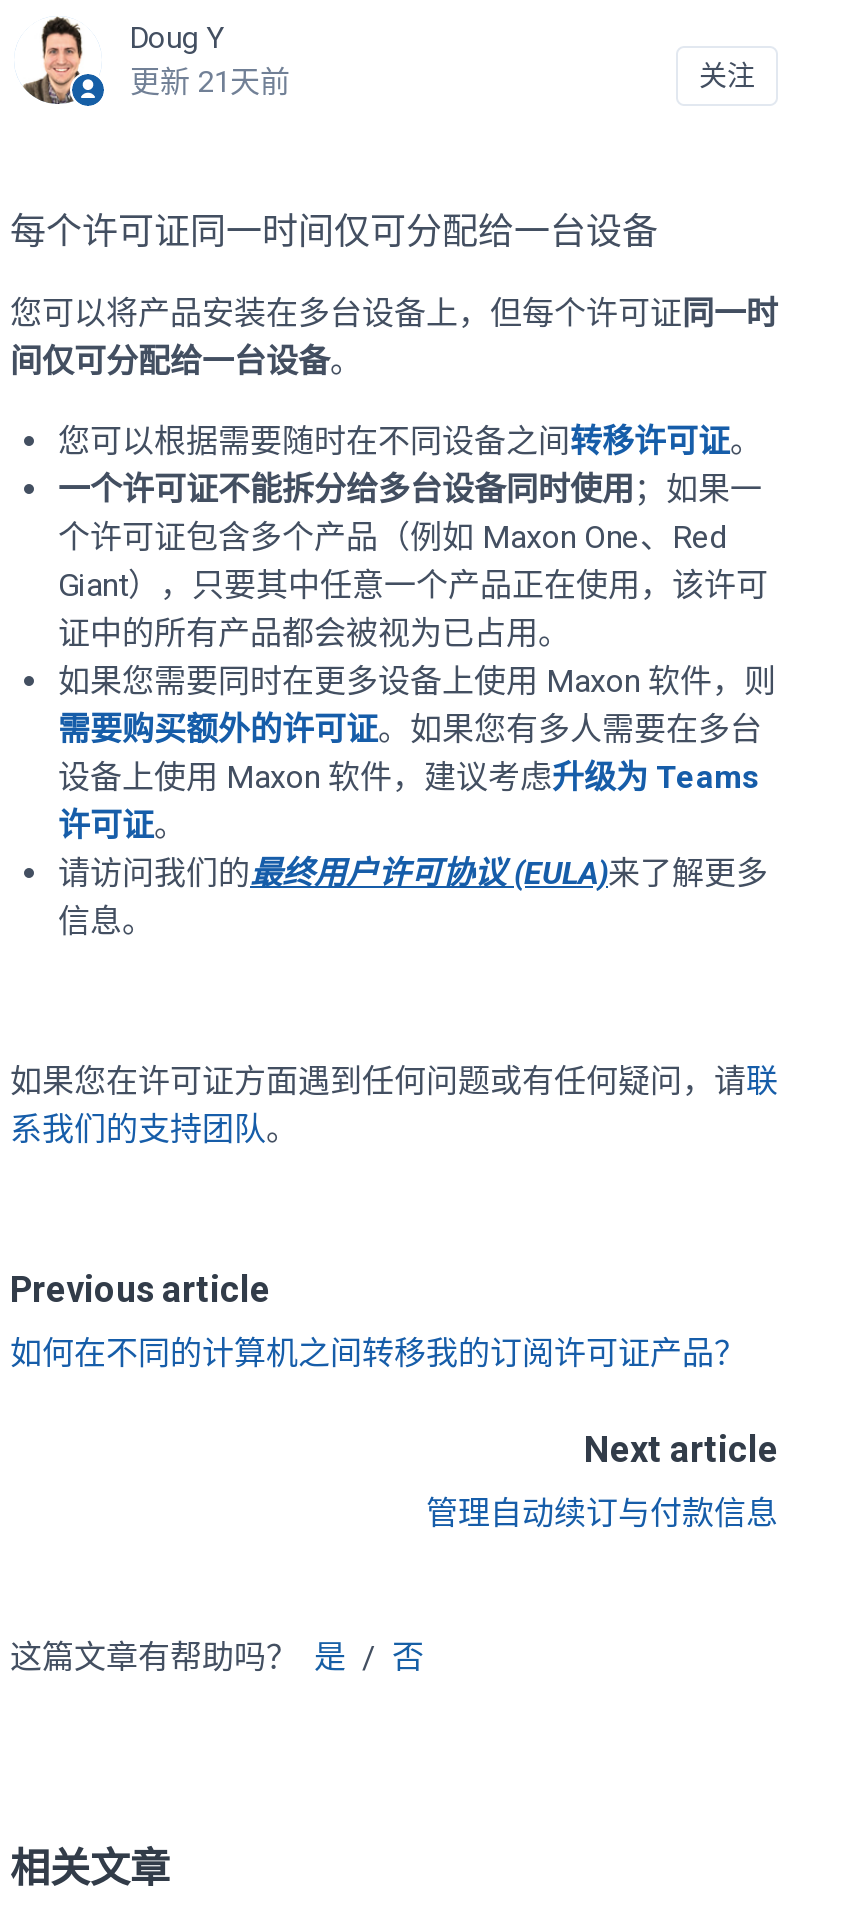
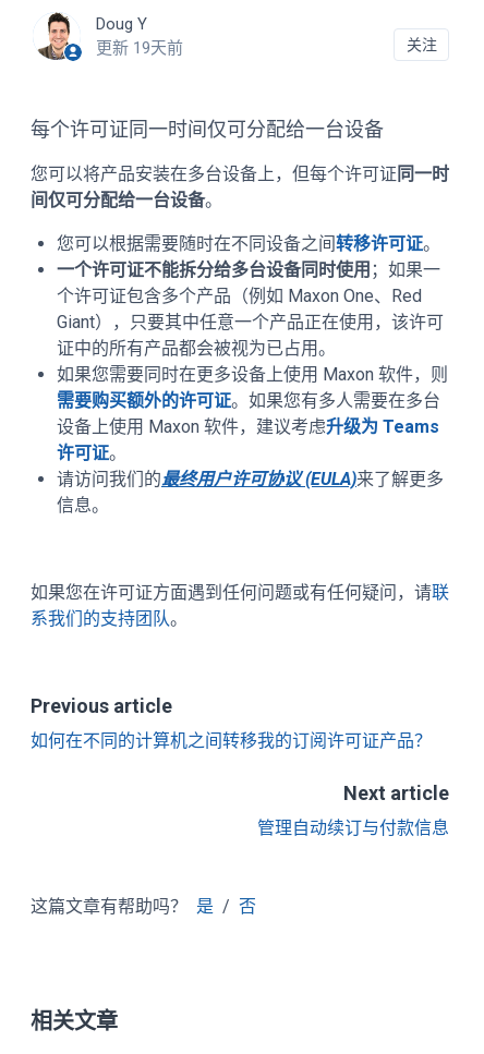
- 更新21天前
+ 更新19天前
